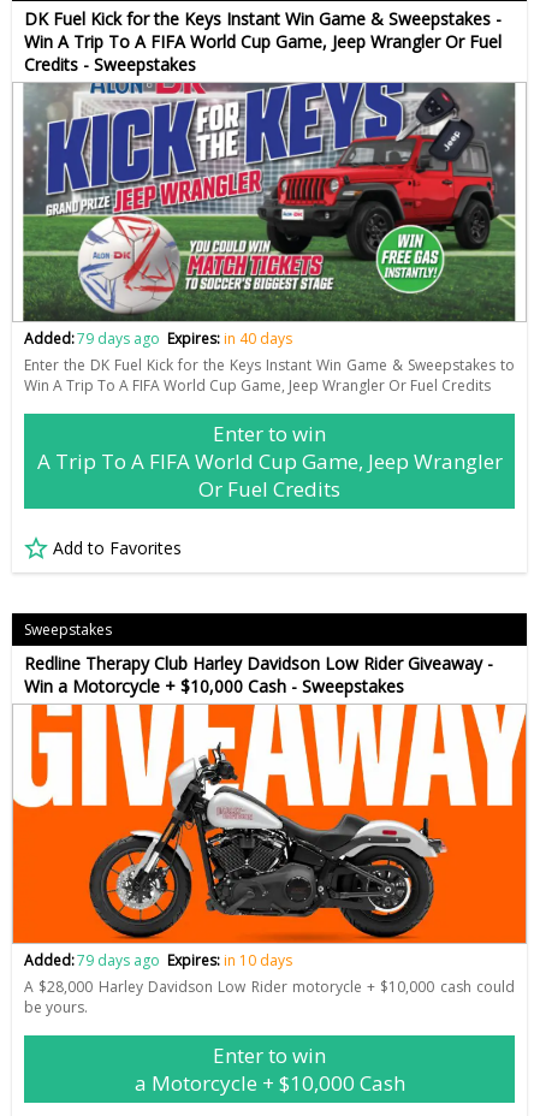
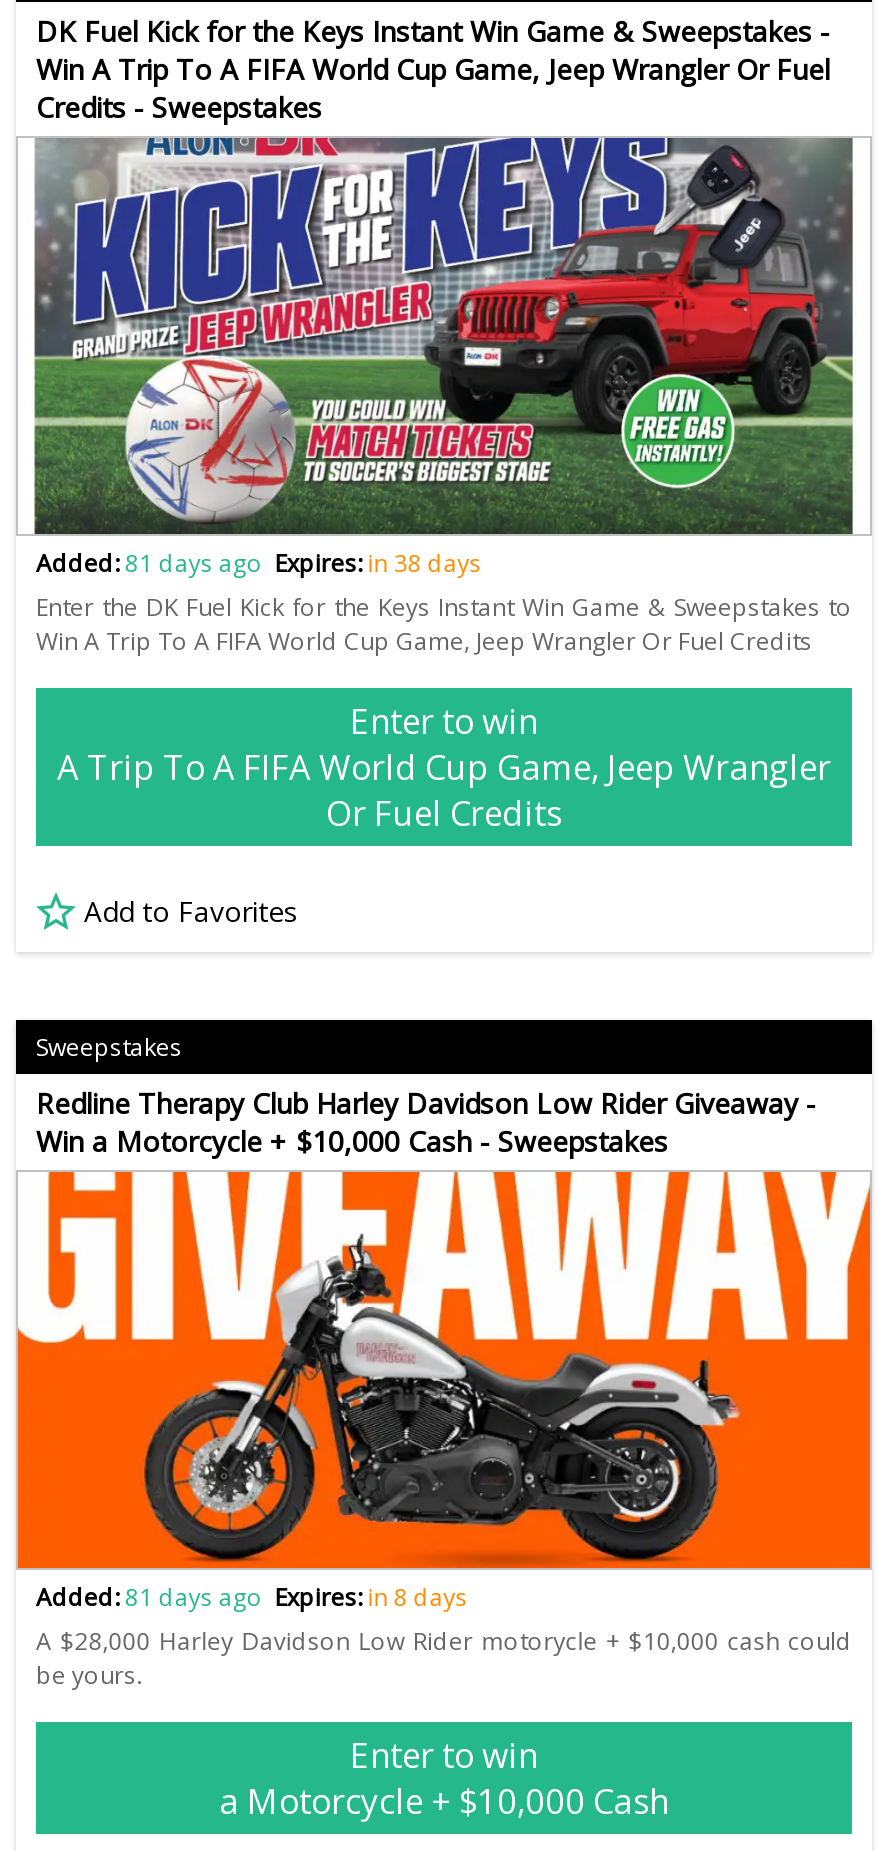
- Added: 79 days ago Expires: in 40 days
+ Added: 81 days ago Expires: in 38 days

- Added: 79 days ago Expires: in 10 days
+ Added: 81 days ago Expires: in 8 days
